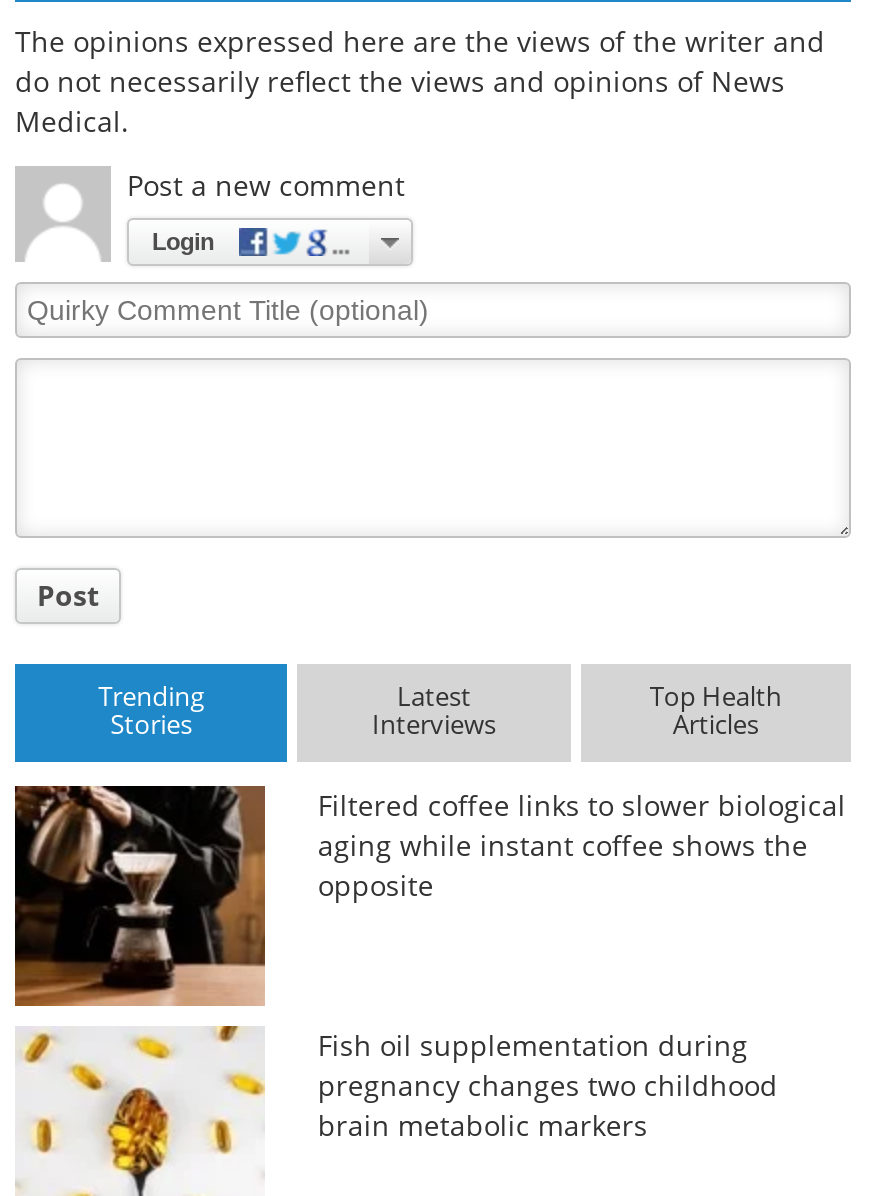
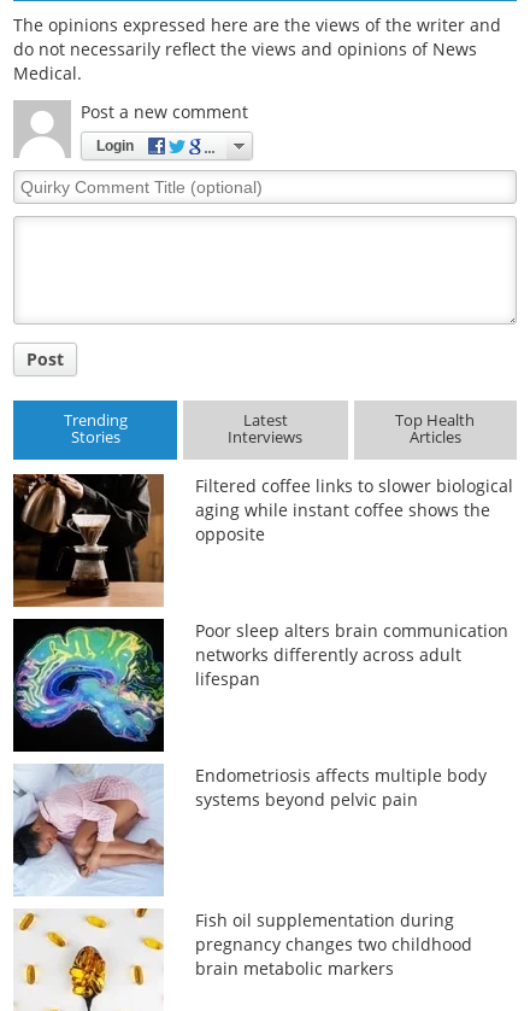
+ [image]
+ Poor sleep alters brain communication
+ networks differently across adult
+ lifespan

+ [image]
+ Endometriosis affects multiple body
+ systems beyond pelvic pain
